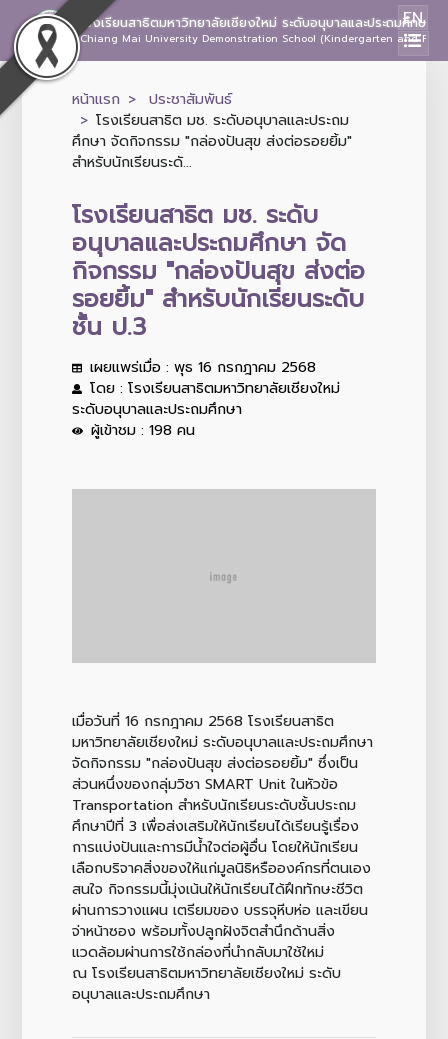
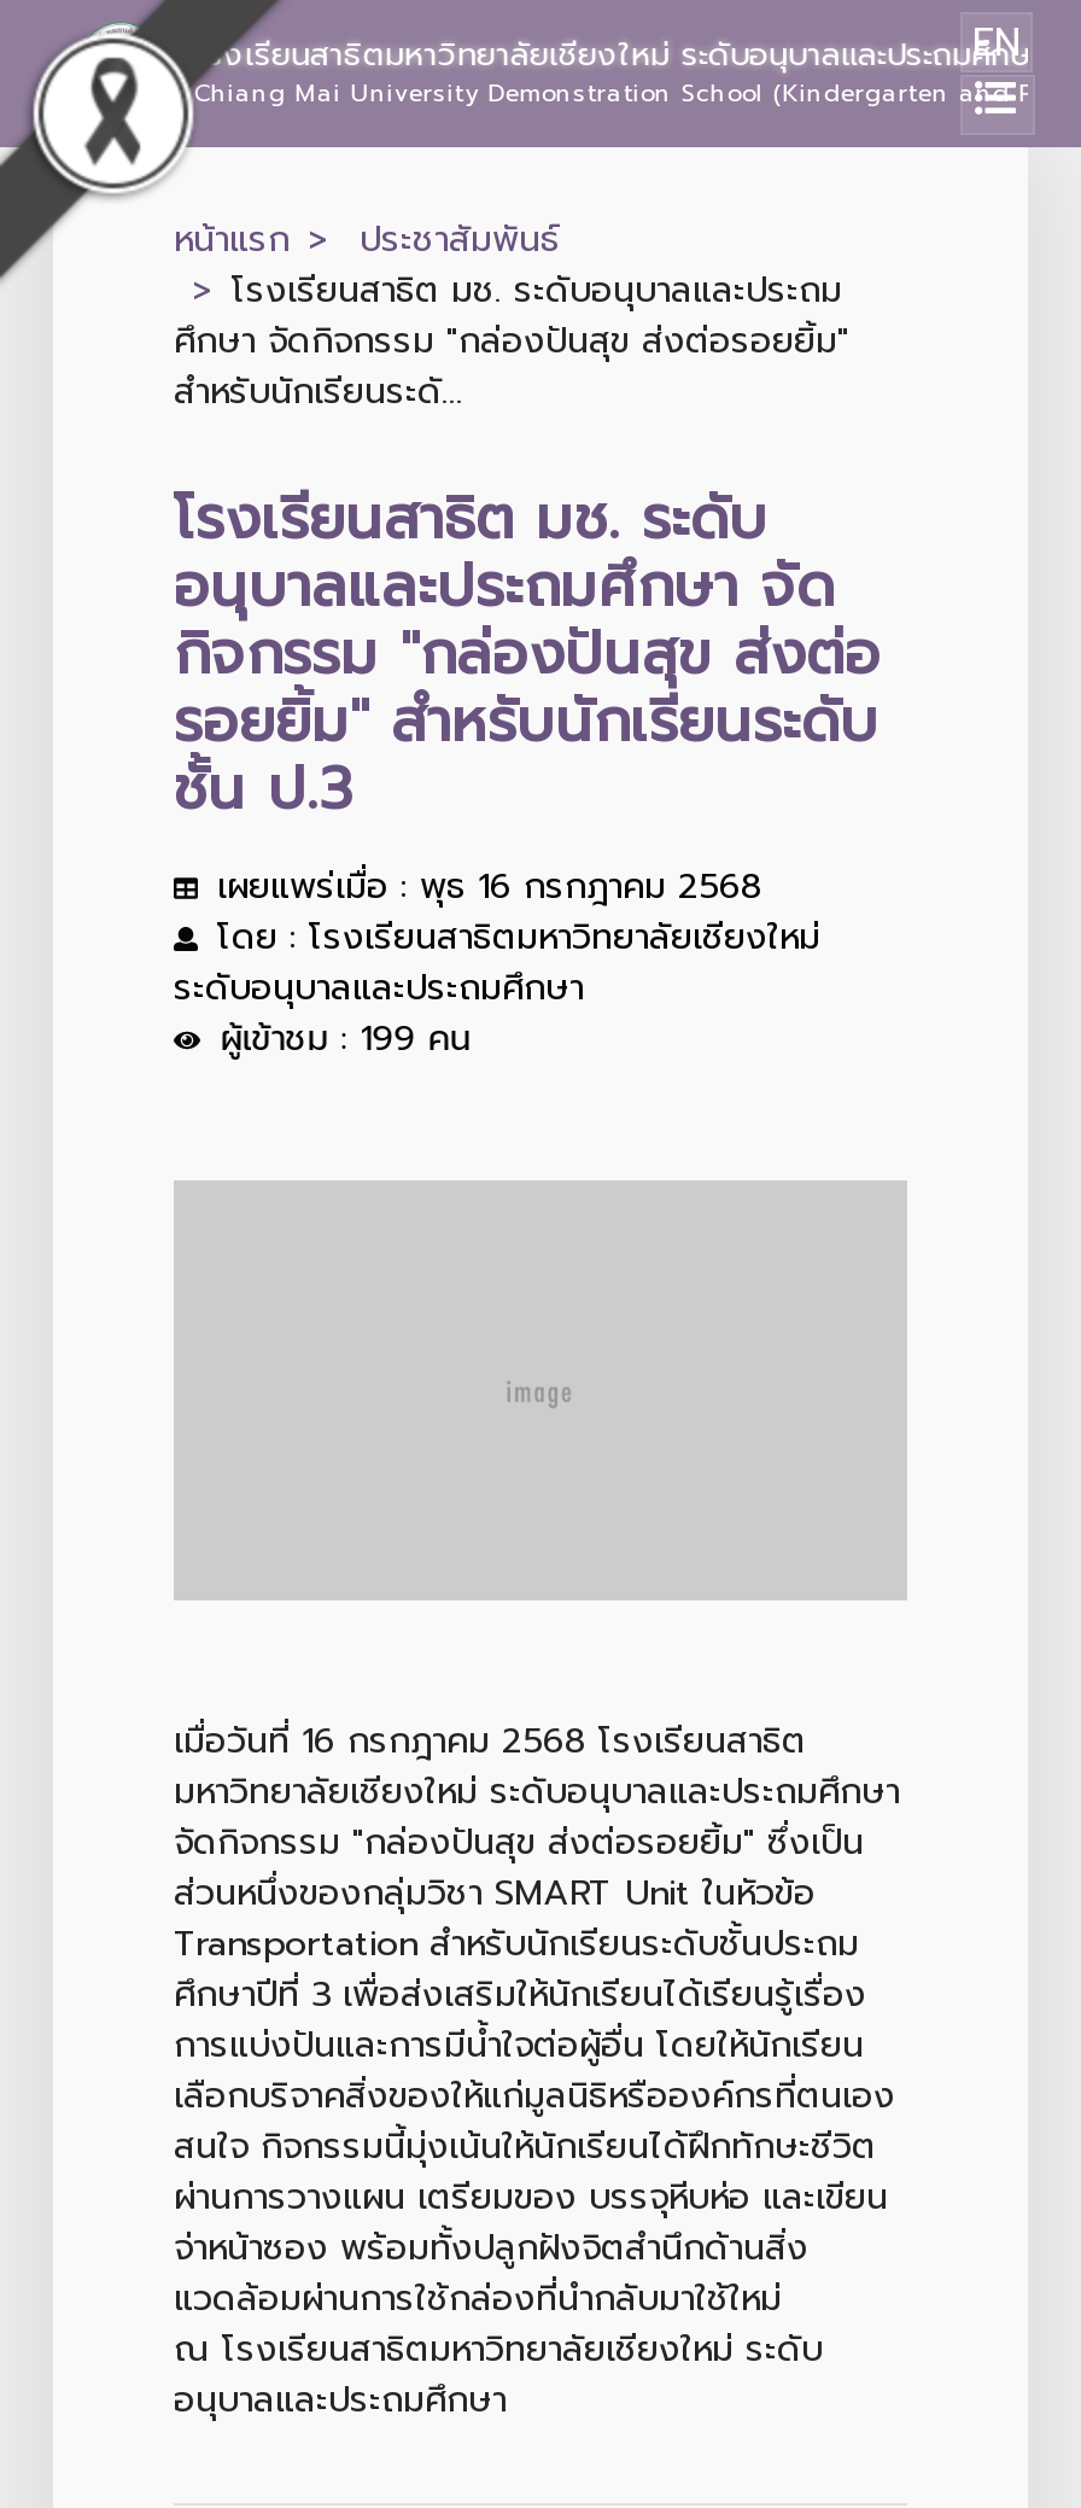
- ผู้เข้าชม : 198 คน
+ ผู้เข้าชม : 199 คน
